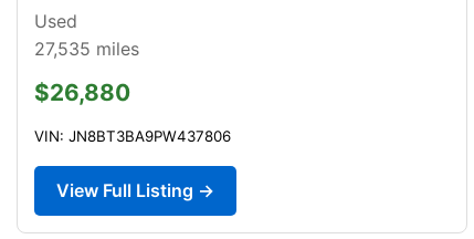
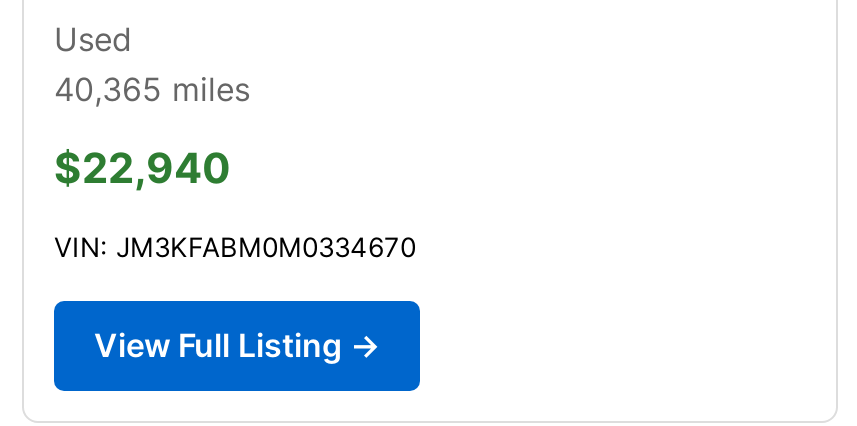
- 27,535 miles
+ 40,365 miles

- $26,880
+ $22,940

- VIN: JN8BT3BA9PW437806
+ VIN: JM3KFABM0M0334670
